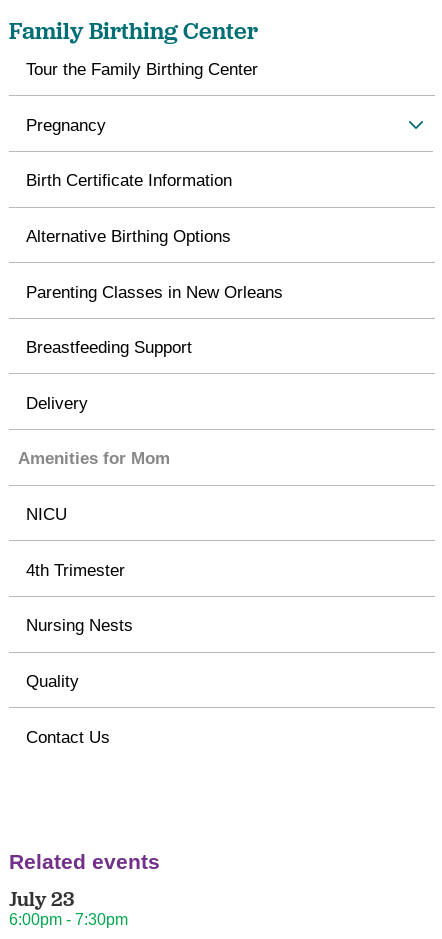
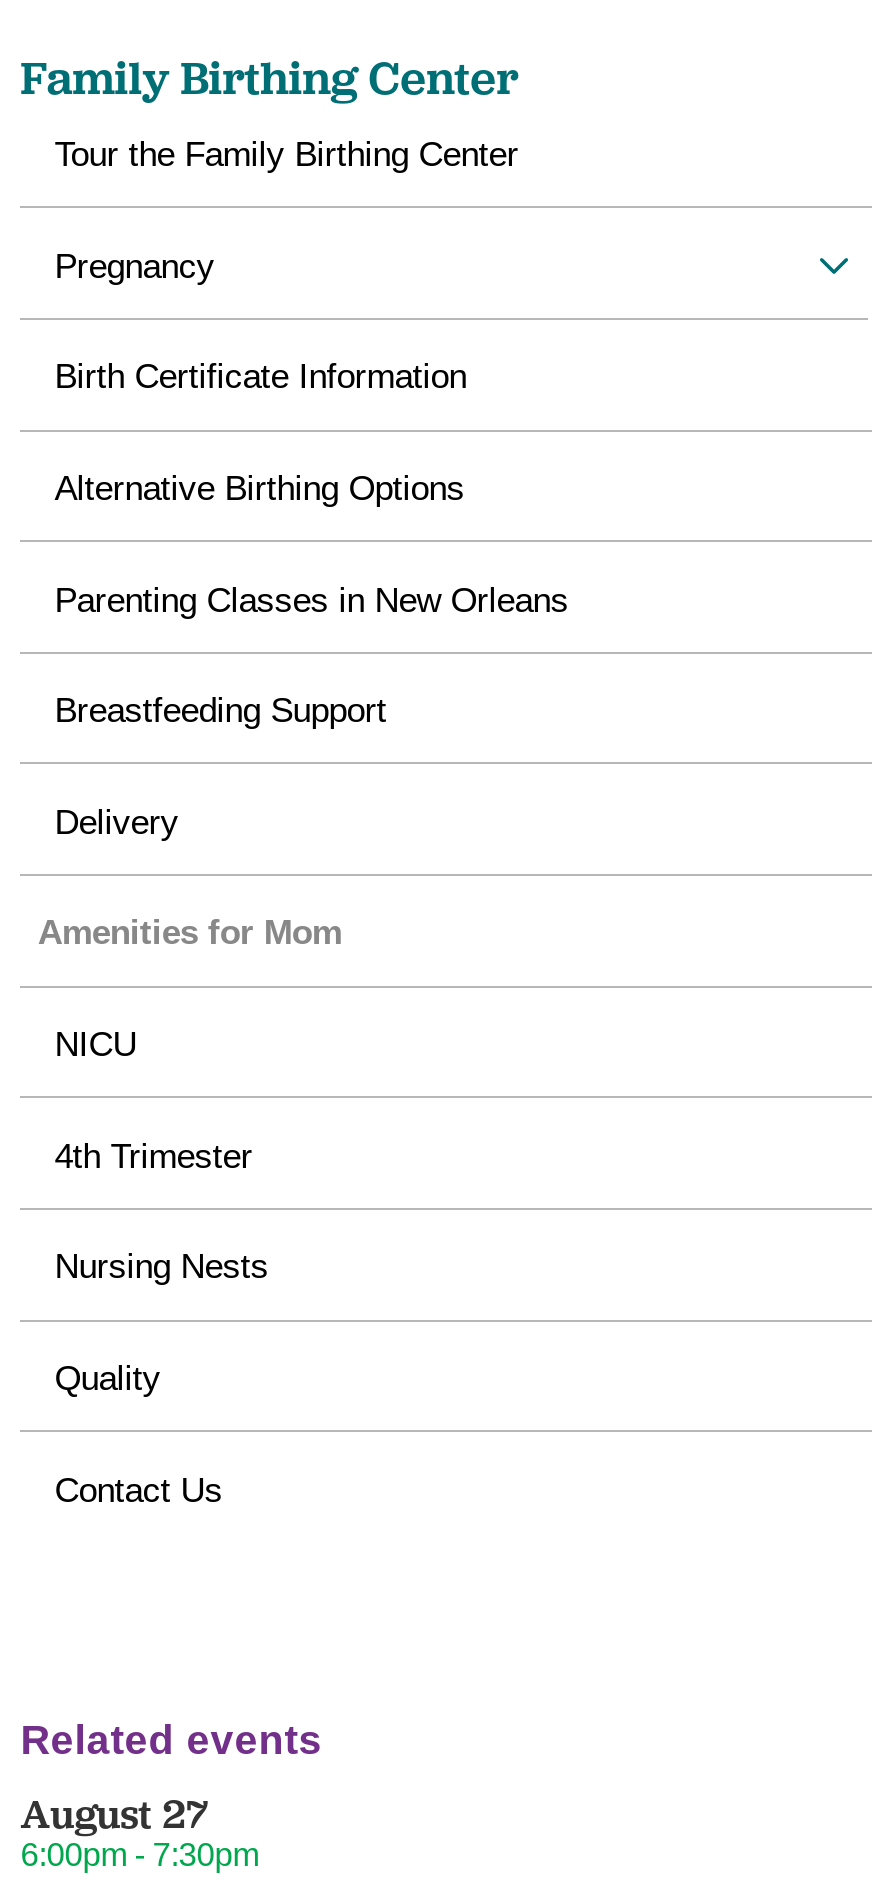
- July 23
+ August 27
